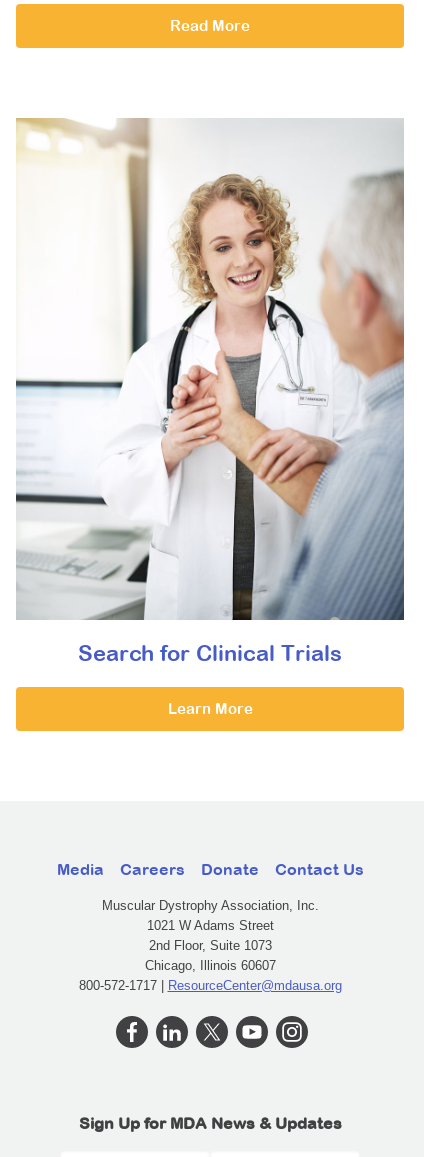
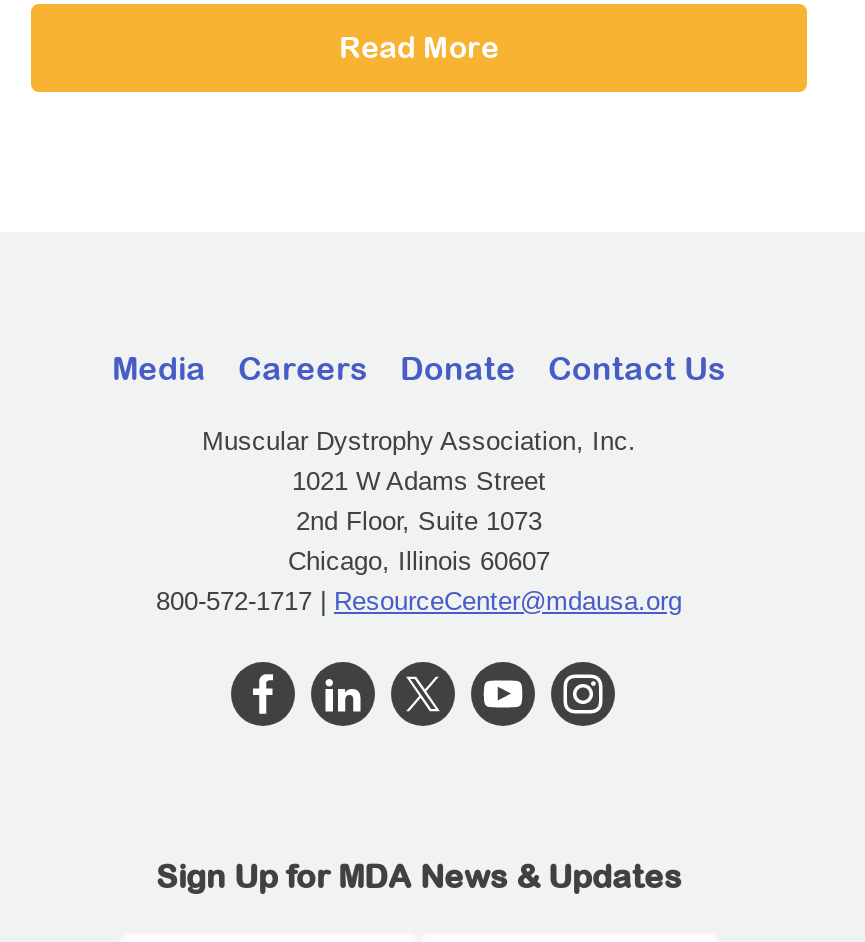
- [image]
- Search for Clinical Trials
- Learn More
